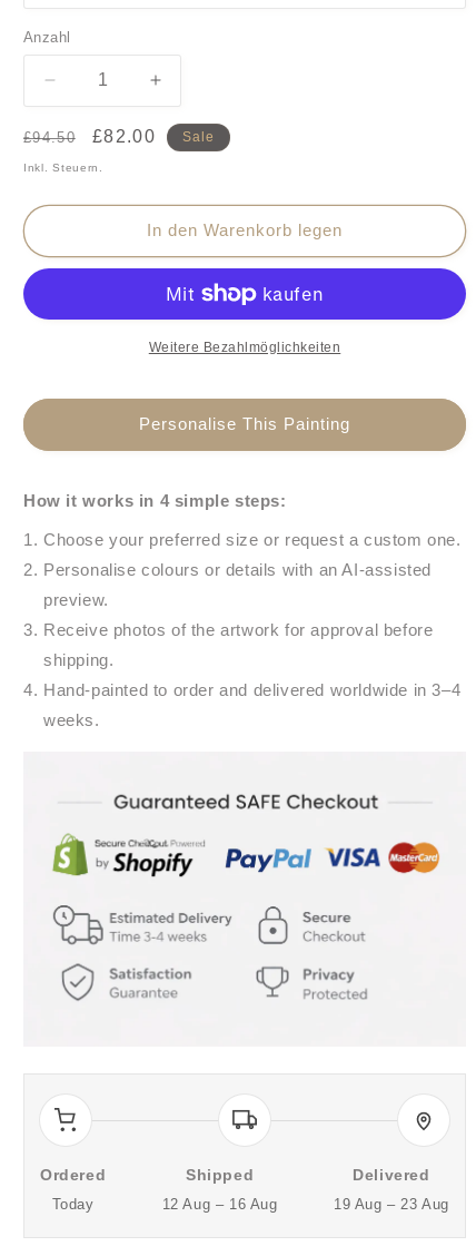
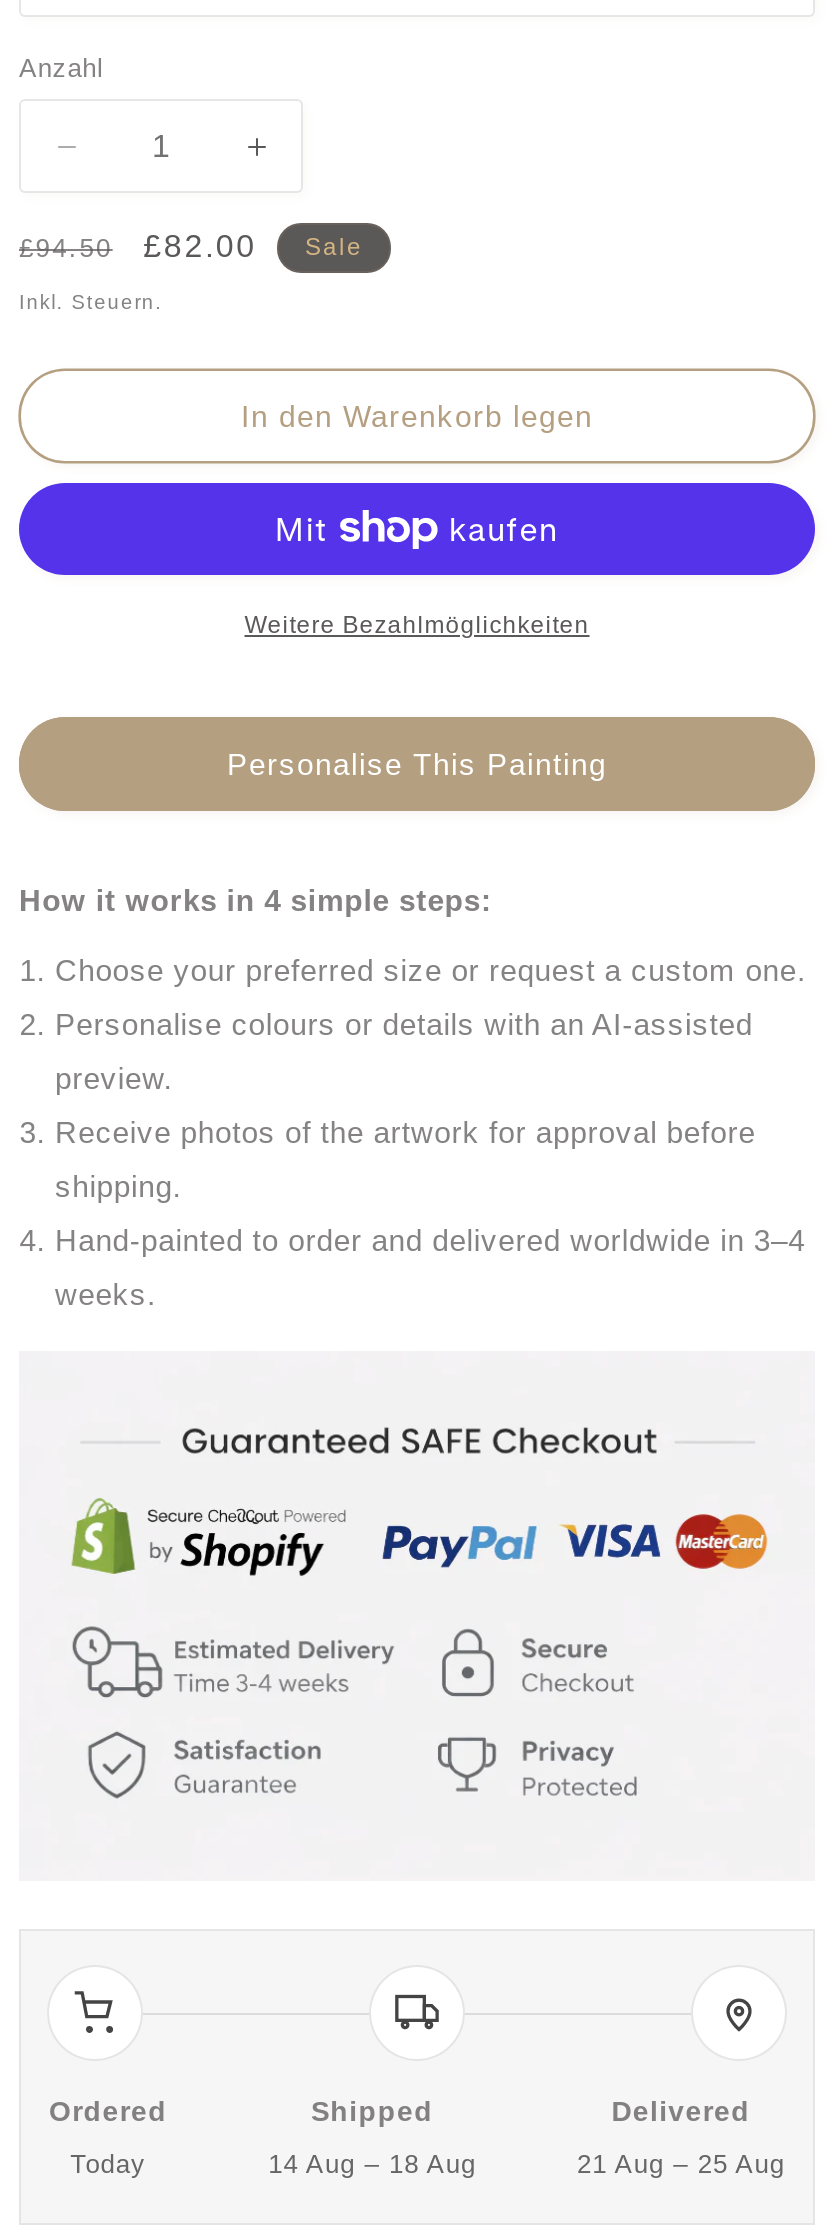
- 12 Aug – 16 Aug
+ 14 Aug – 18 Aug

- 19 Aug – 23 Aug
+ 21 Aug – 25 Aug
